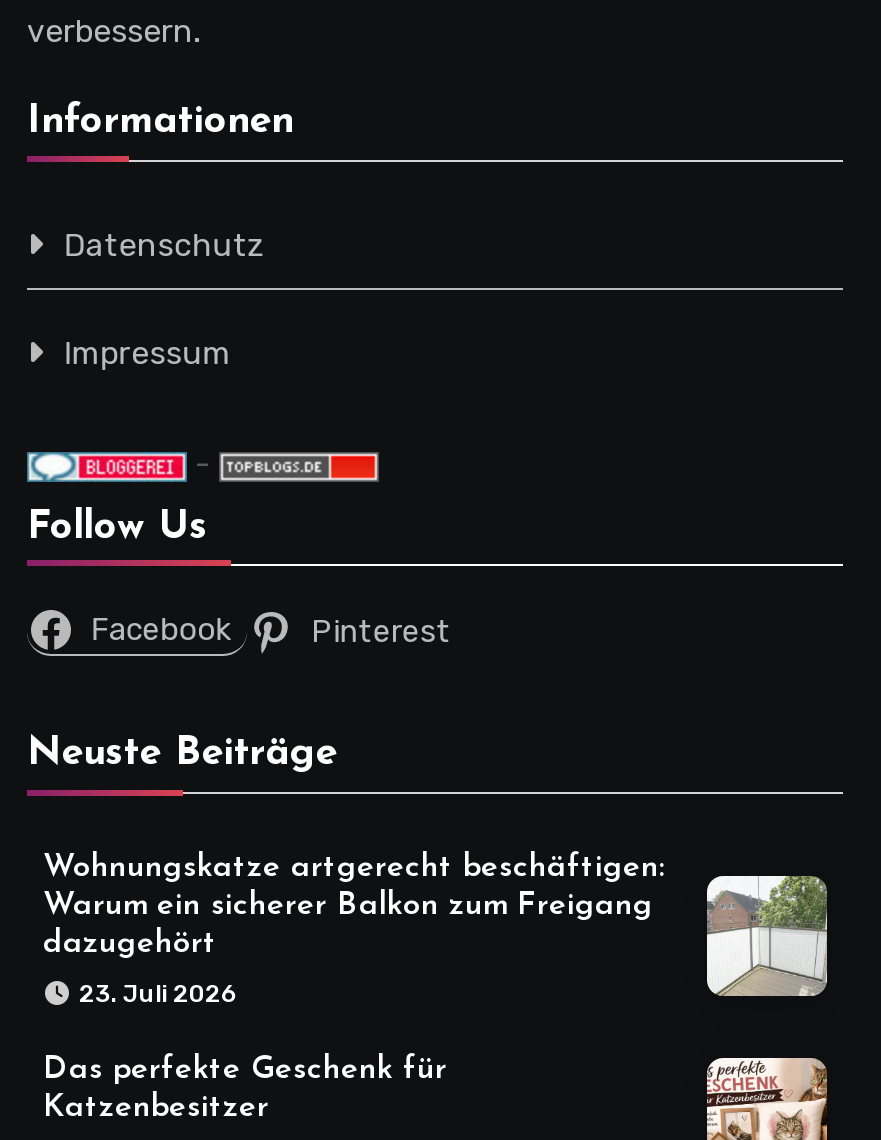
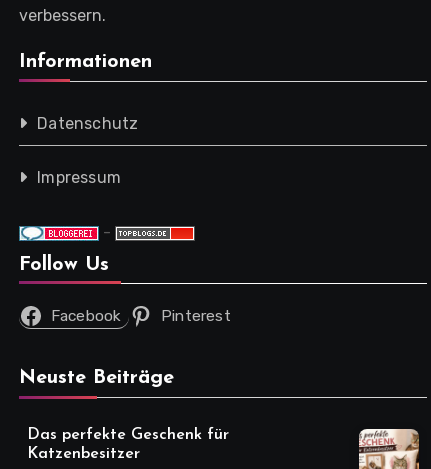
- [image]
- Wohnungskatze artgerecht beschäftigen:
- Warum ein sicherer Balkon zum Freigang
- dazugehört
- 23. Juli 2026
